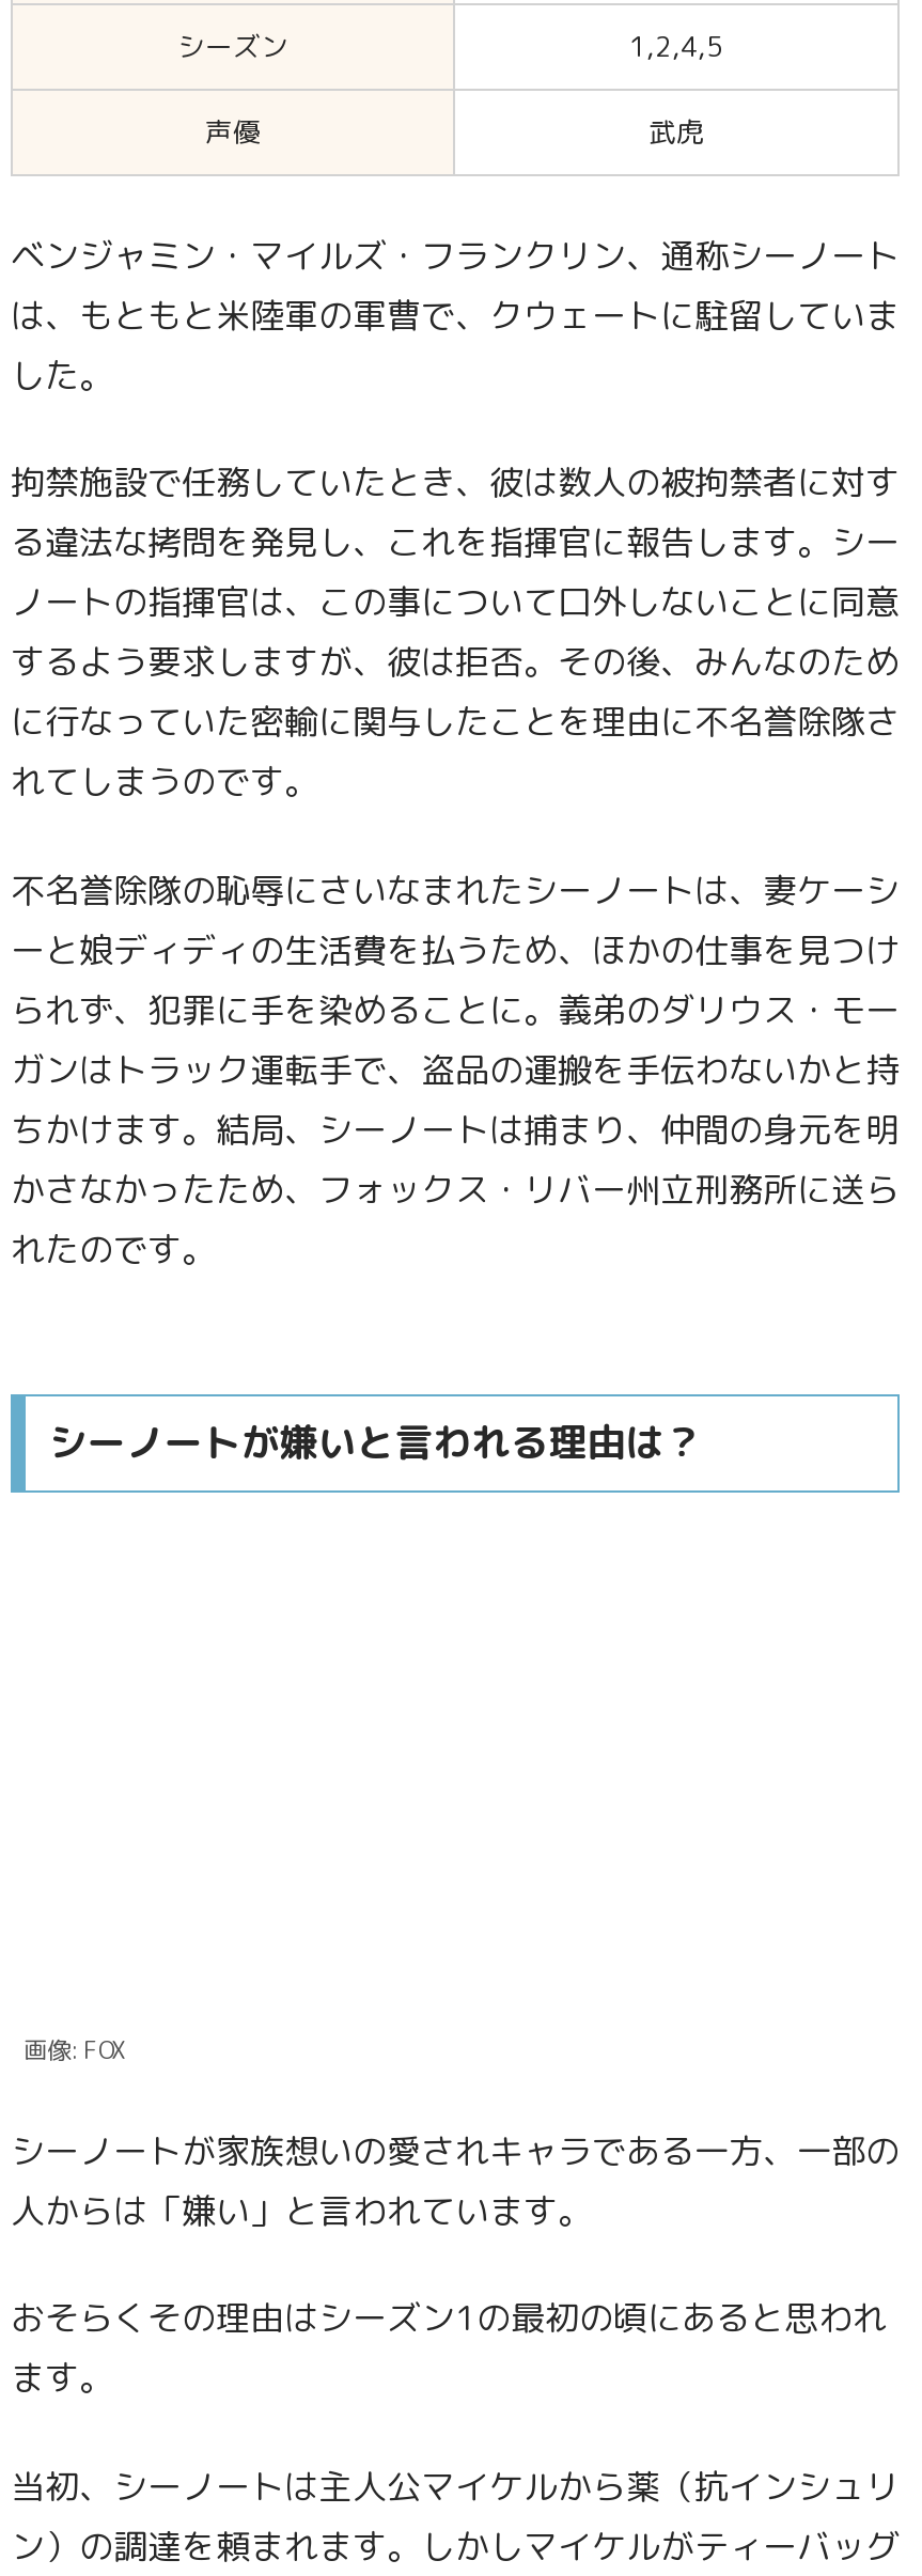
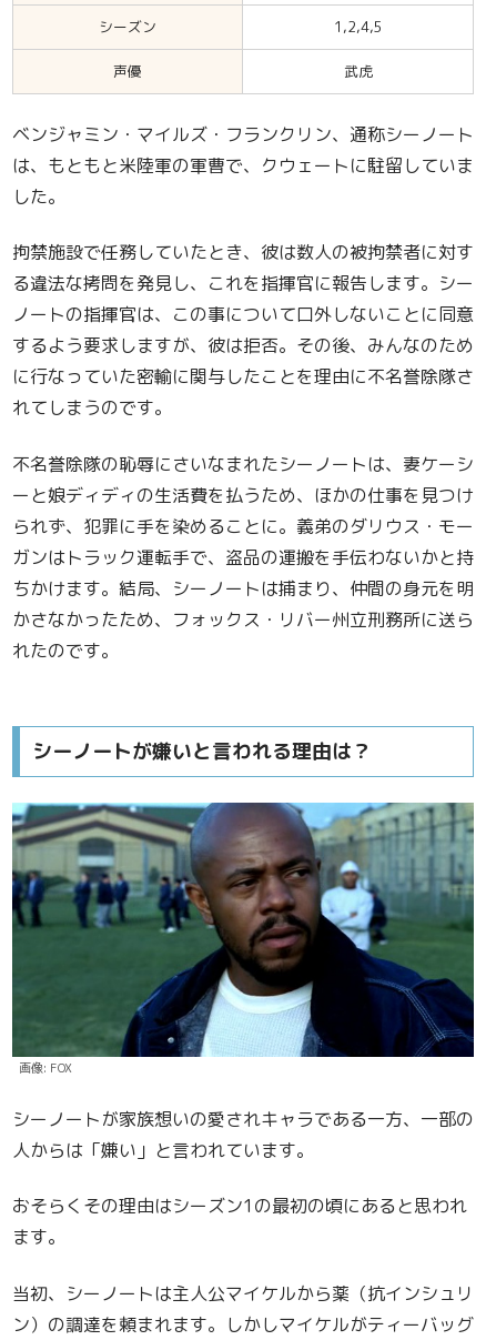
+ [image]
